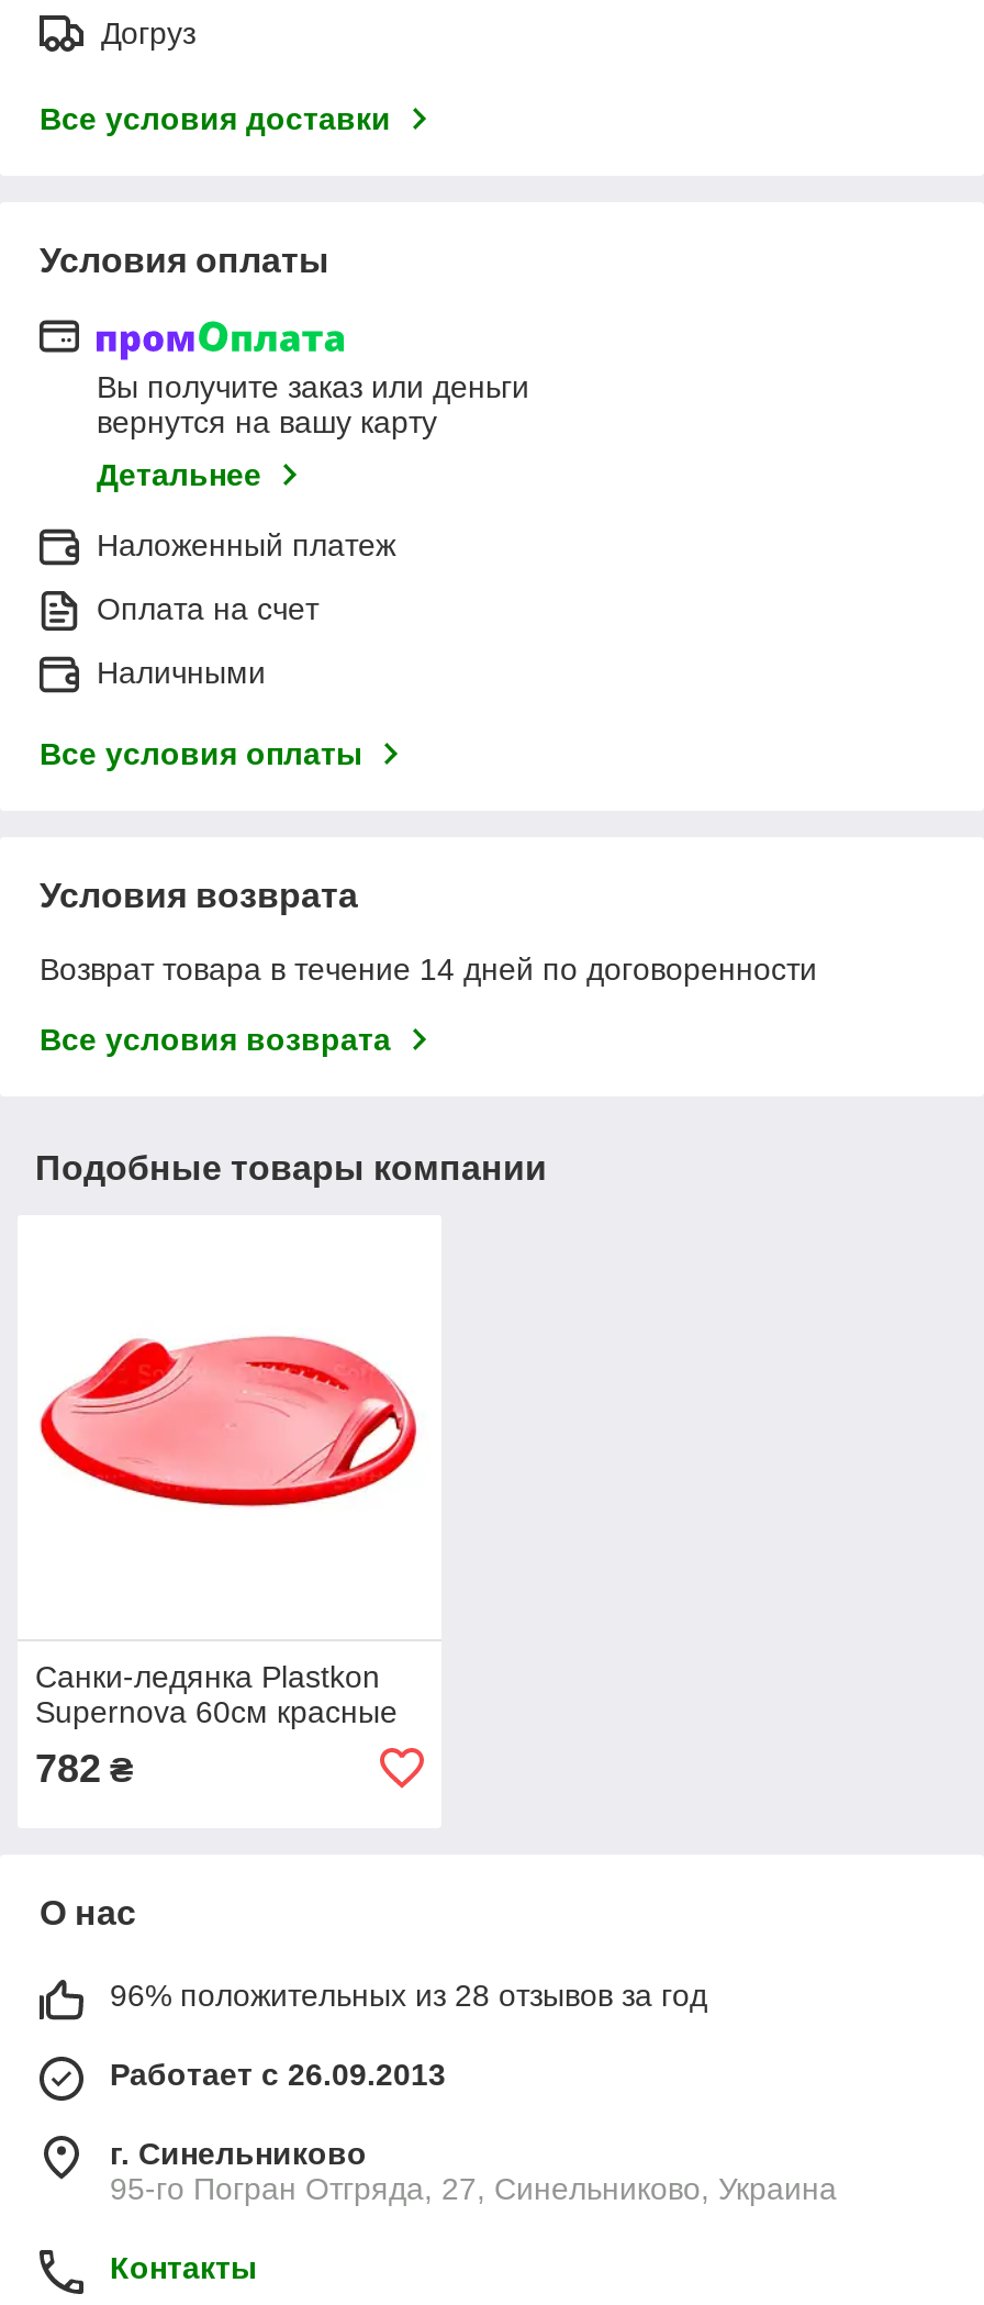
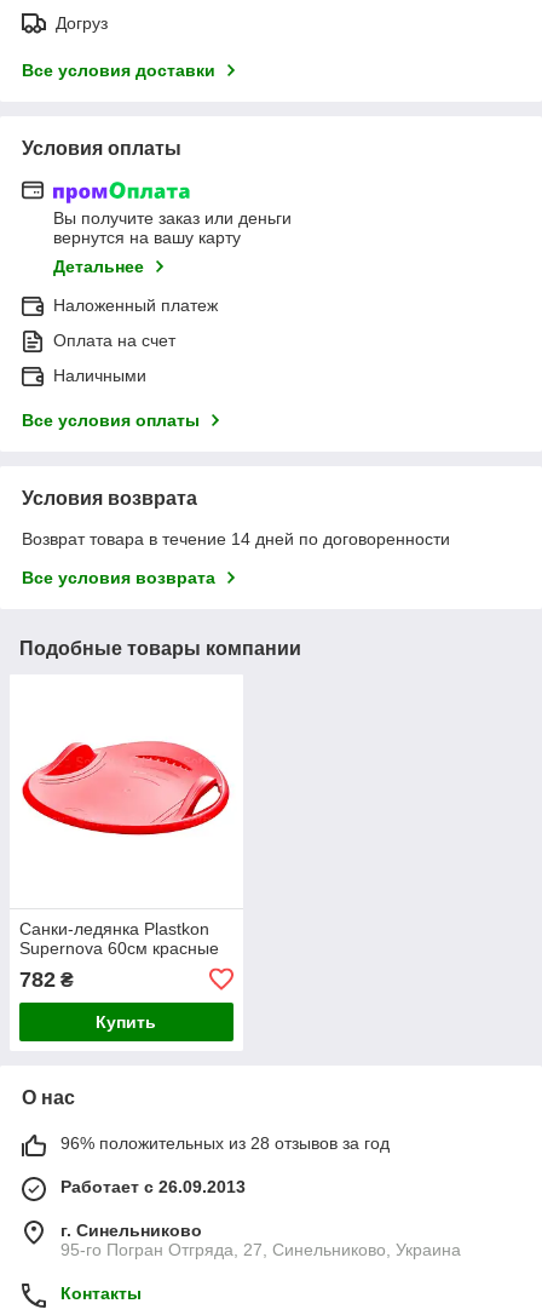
+ Купить
